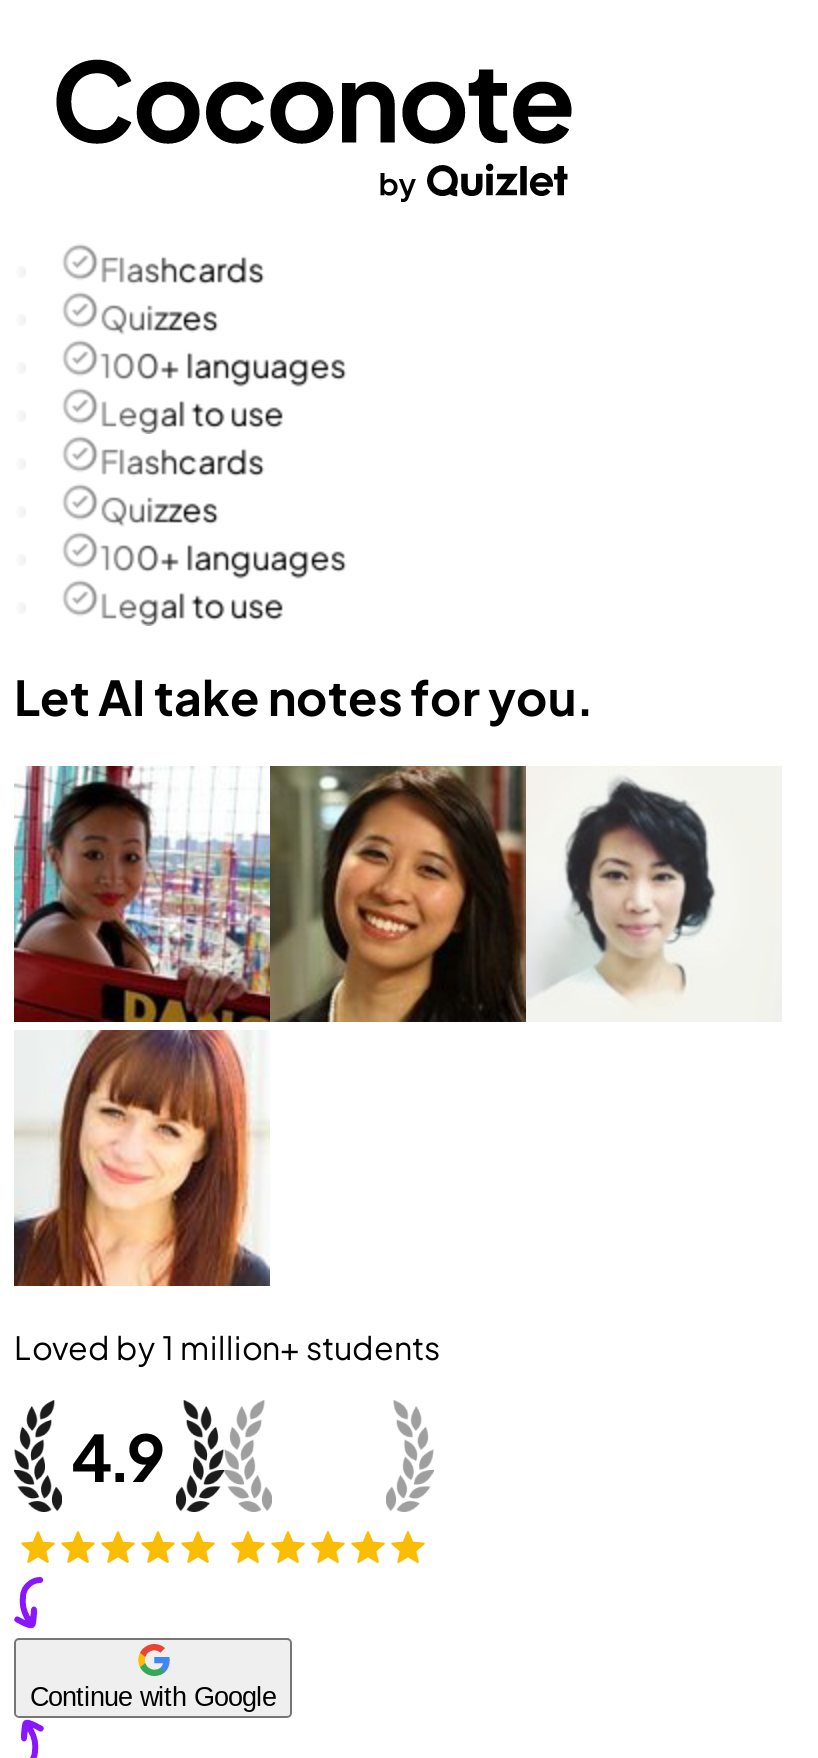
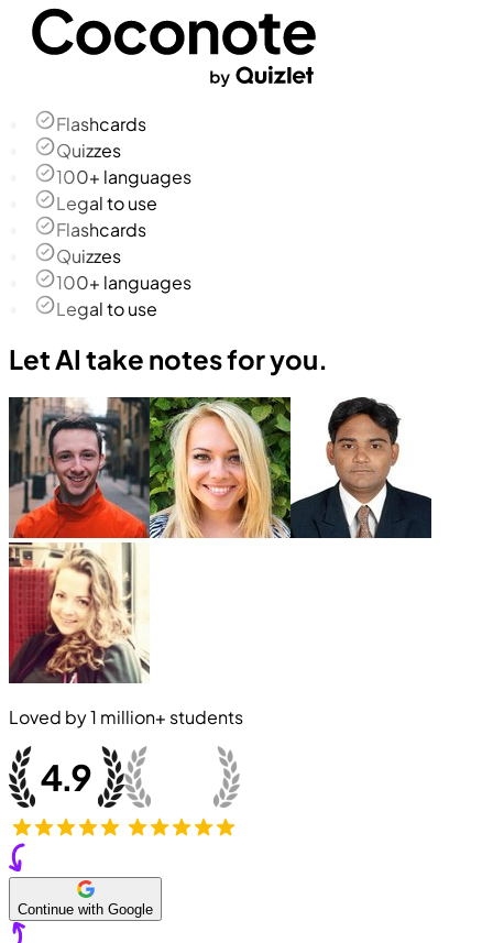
- [image]
+ [image]
